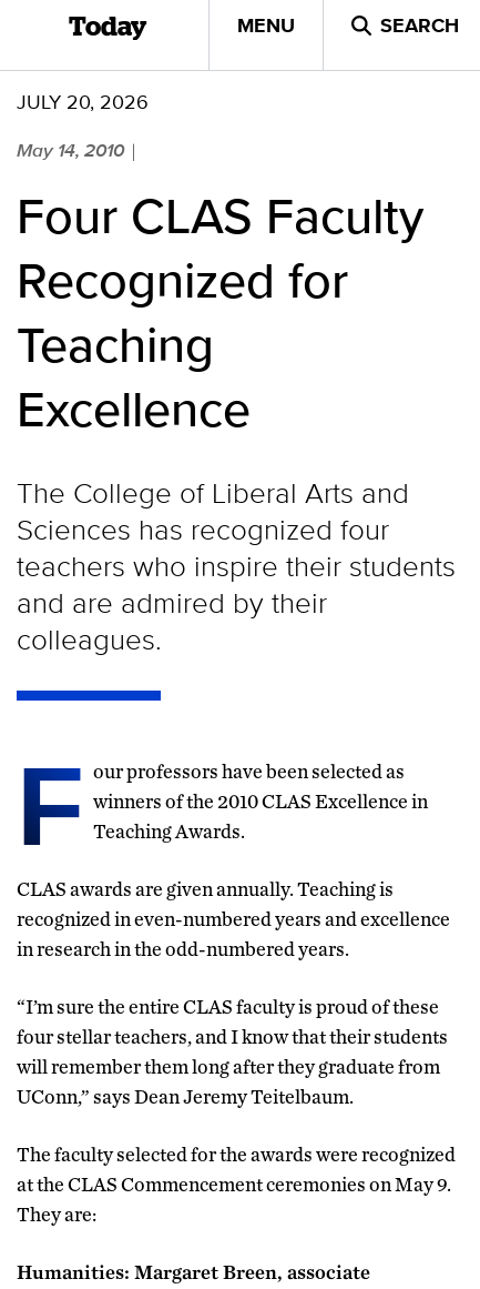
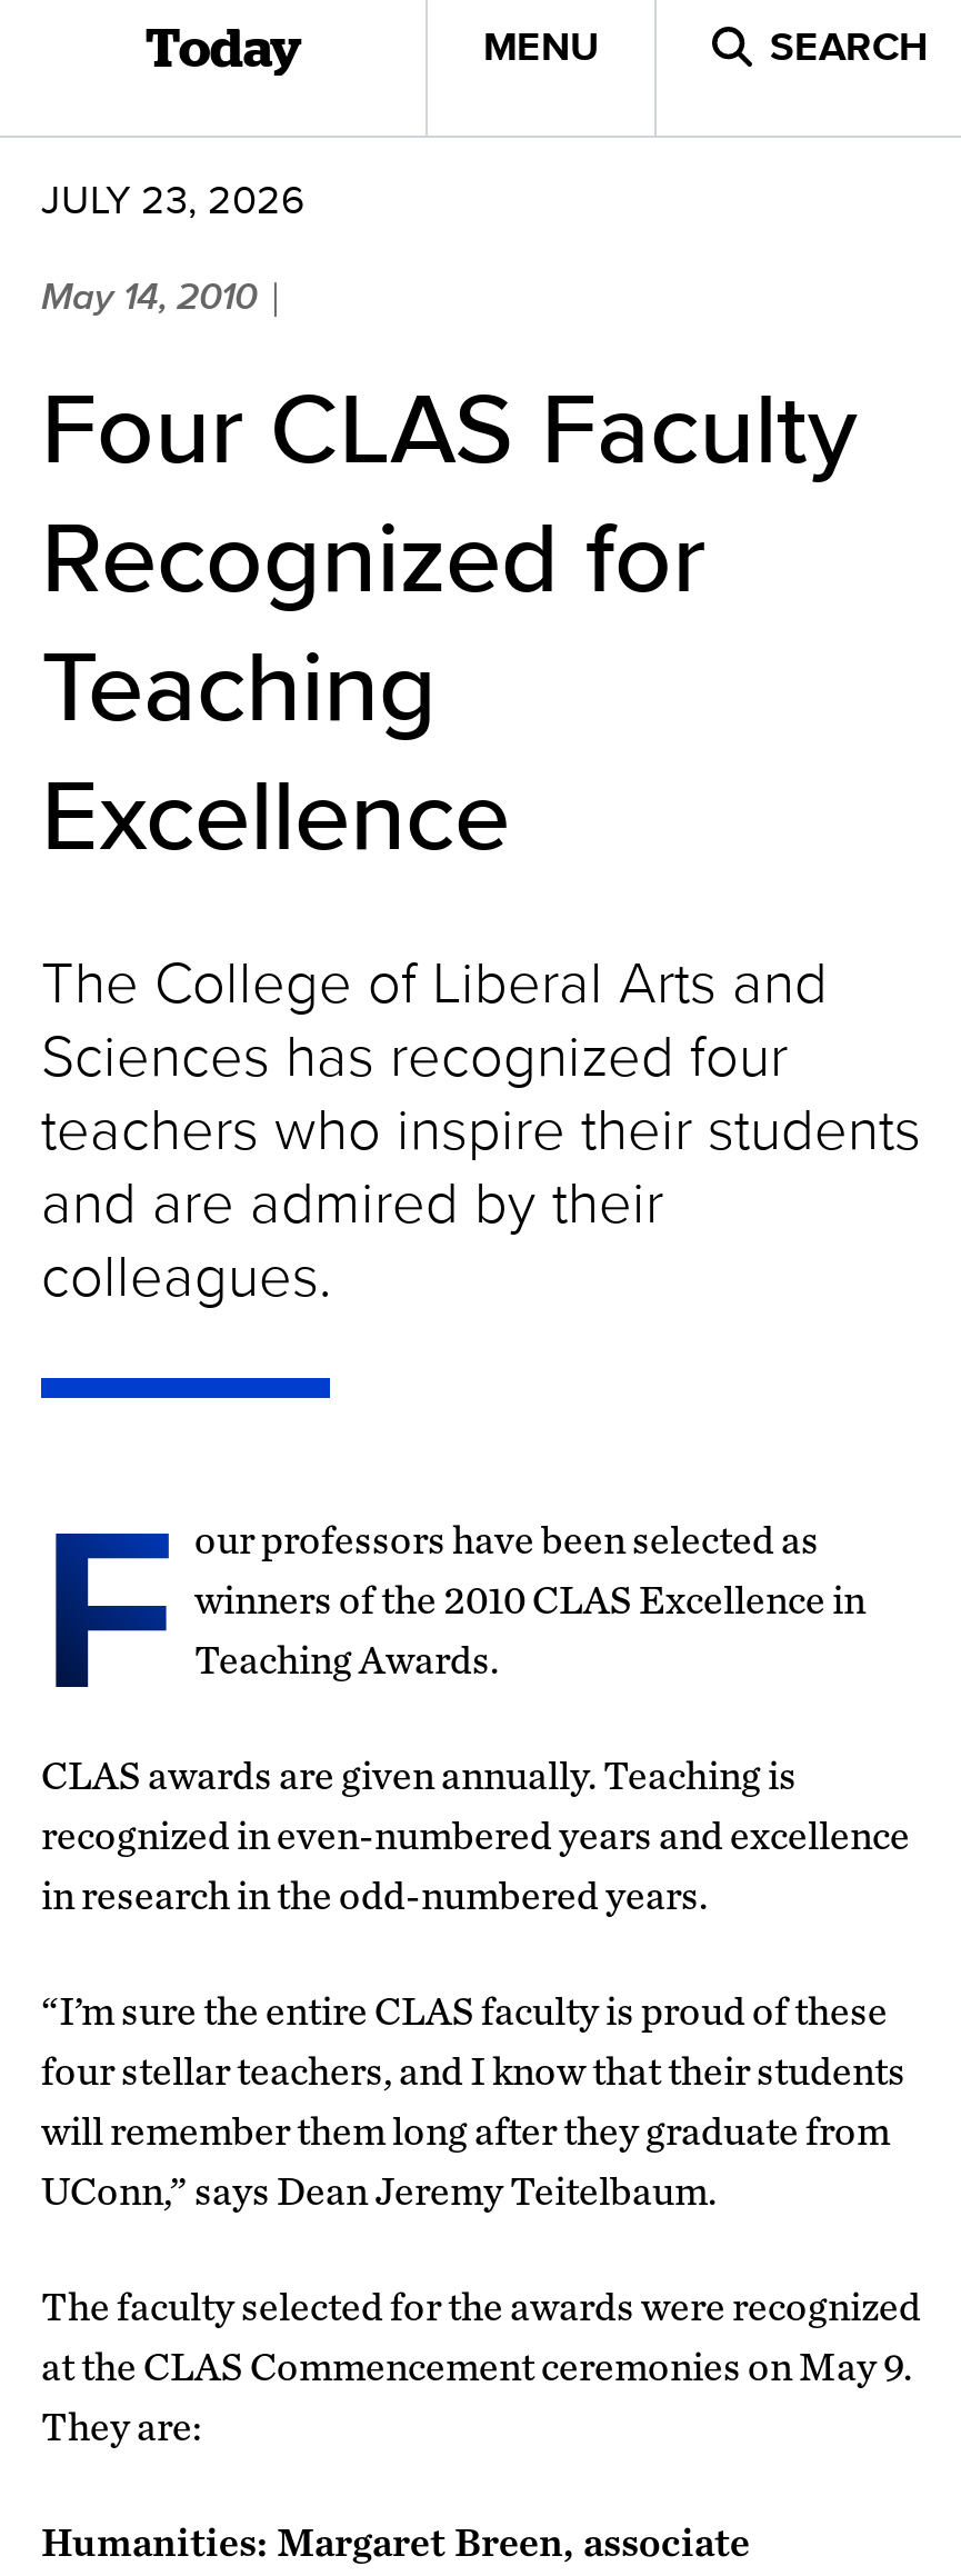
- JULY 20, 2026
+ JULY 23, 2026
